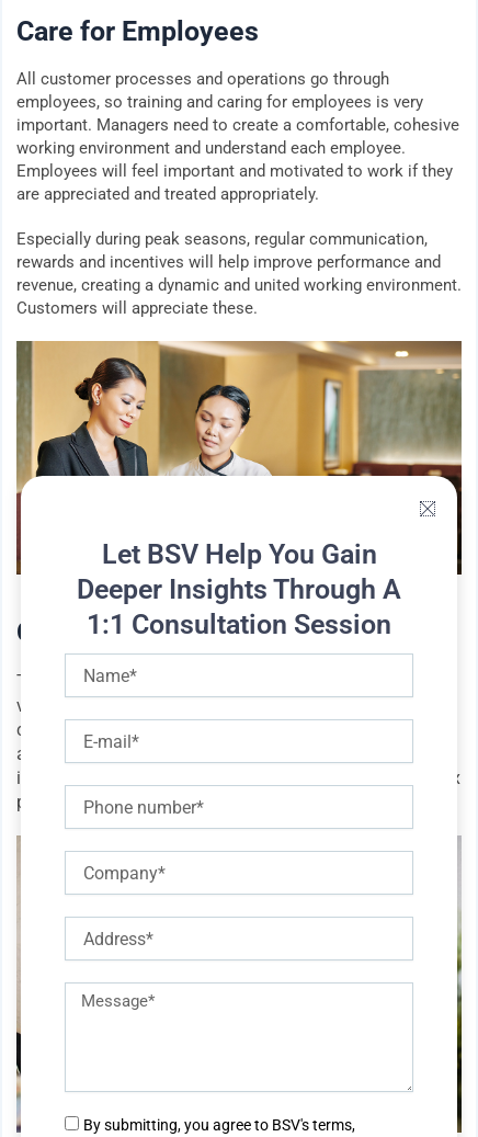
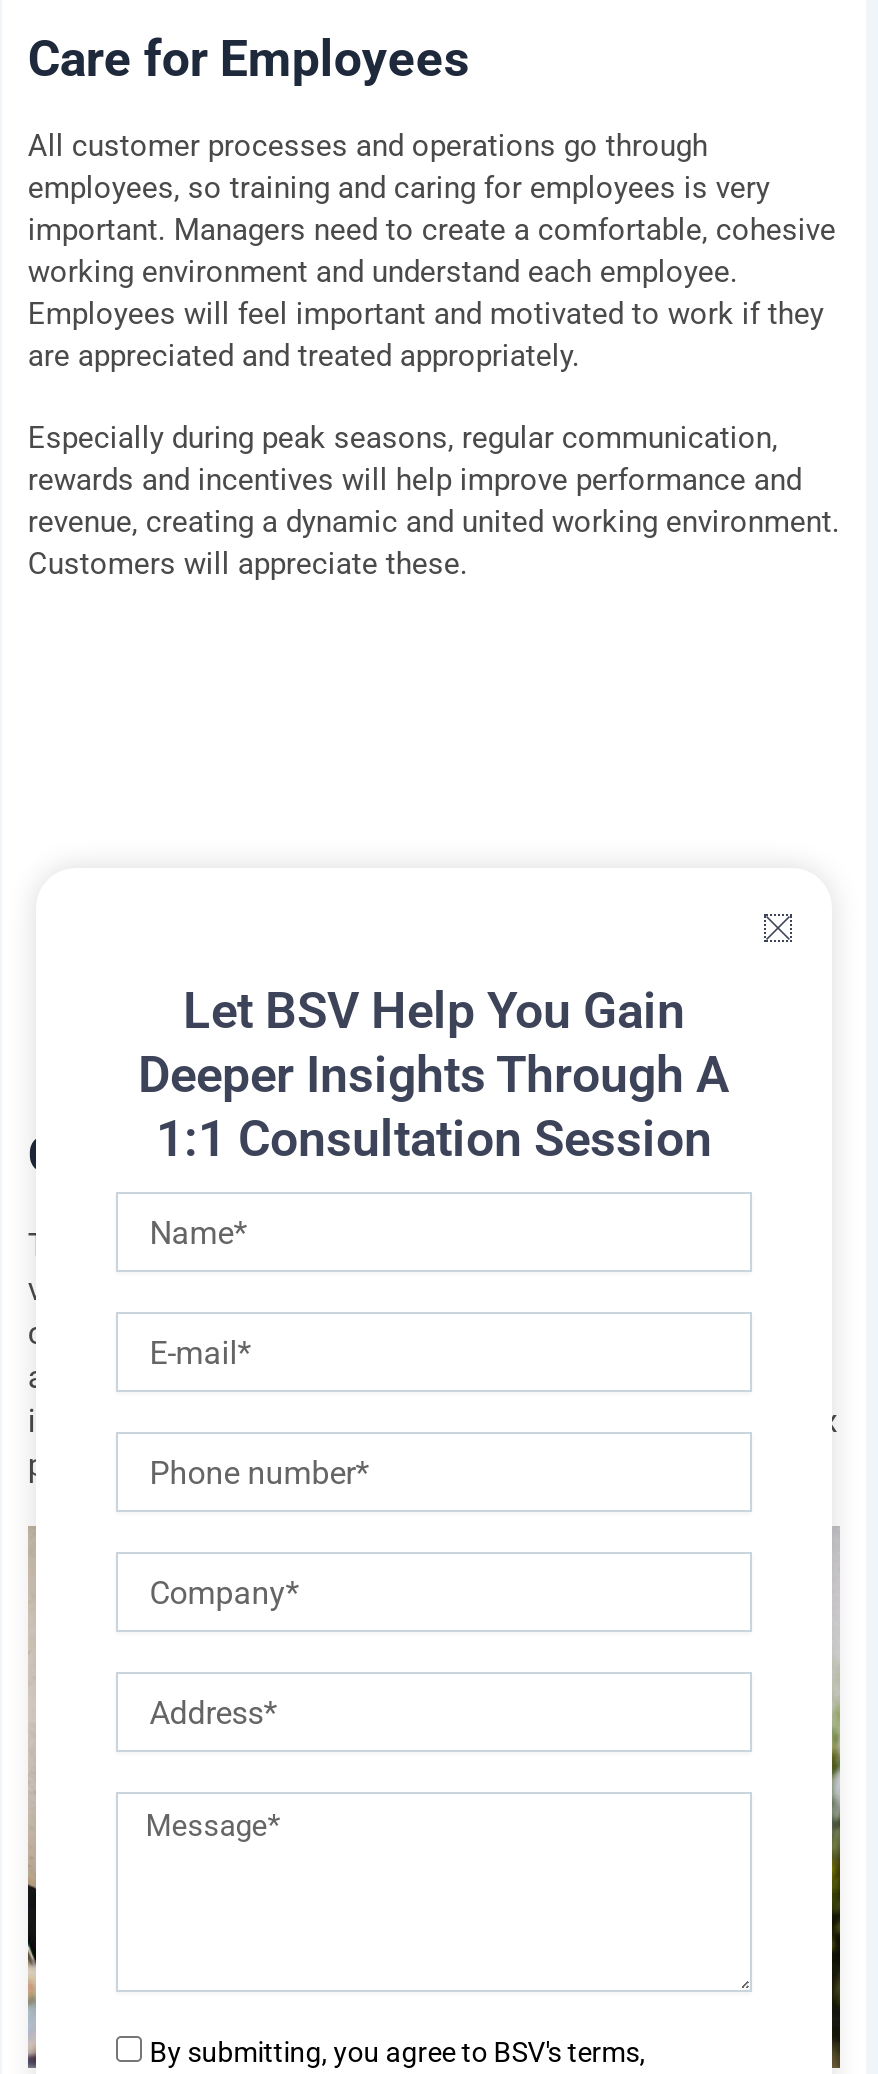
- [image]
